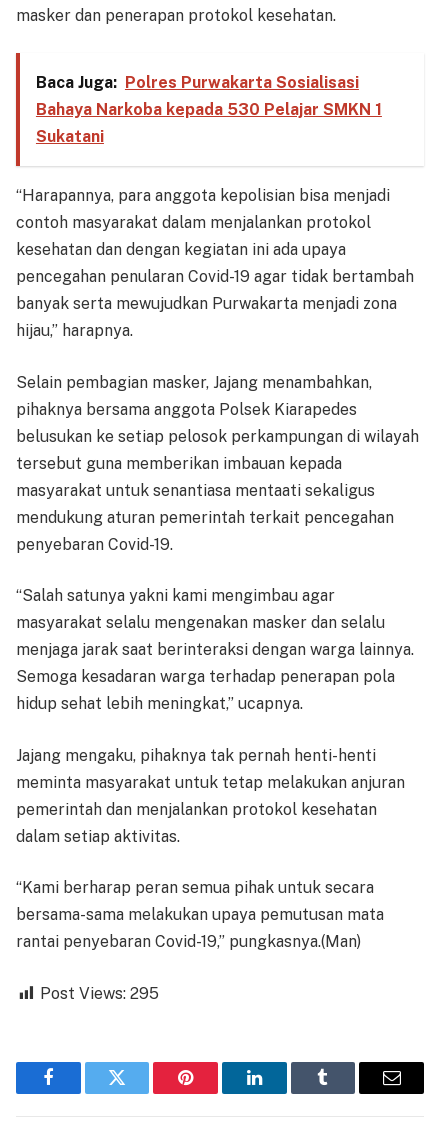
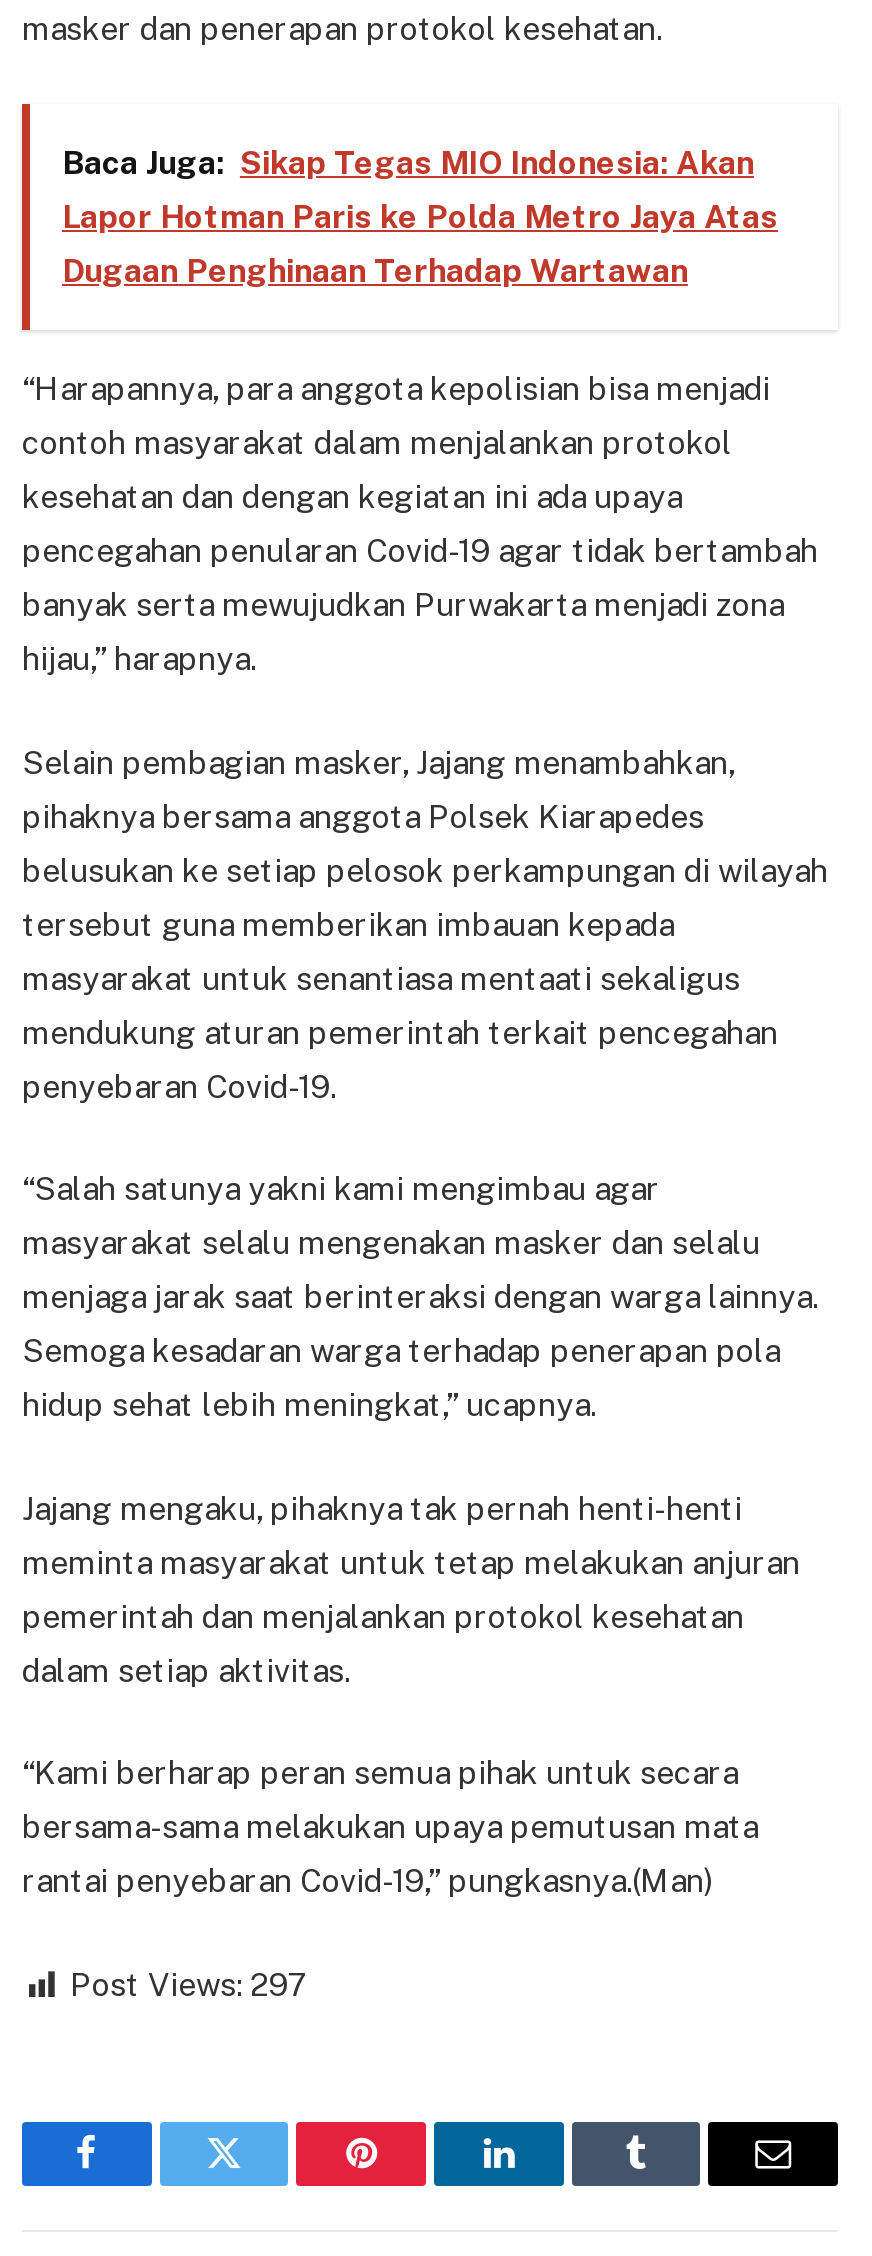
- Baca Juga: Polres Purwakarta Sosialisasi
- Bahaya Narkoba kepada 530 Pelajar SMKN 1
- Sukatani
+ Baca Juga: Sikap Tegas MIO Indonesia: Akan
+ Lapor Hotman Paris ke Polda Metro Jaya Atas
+ Dugaan Penghinaan Terhadap Wartawan

- Post Views: 295
+ Post Views: 297
